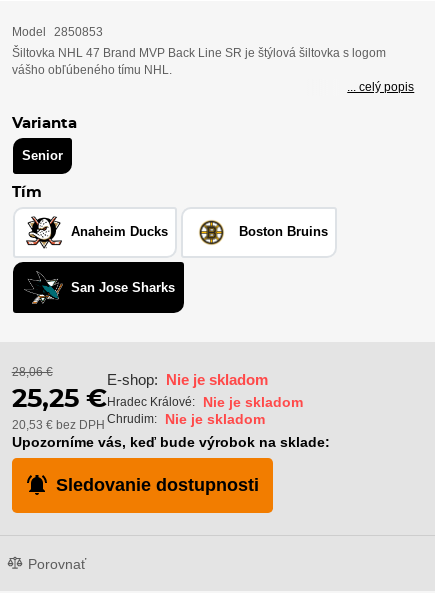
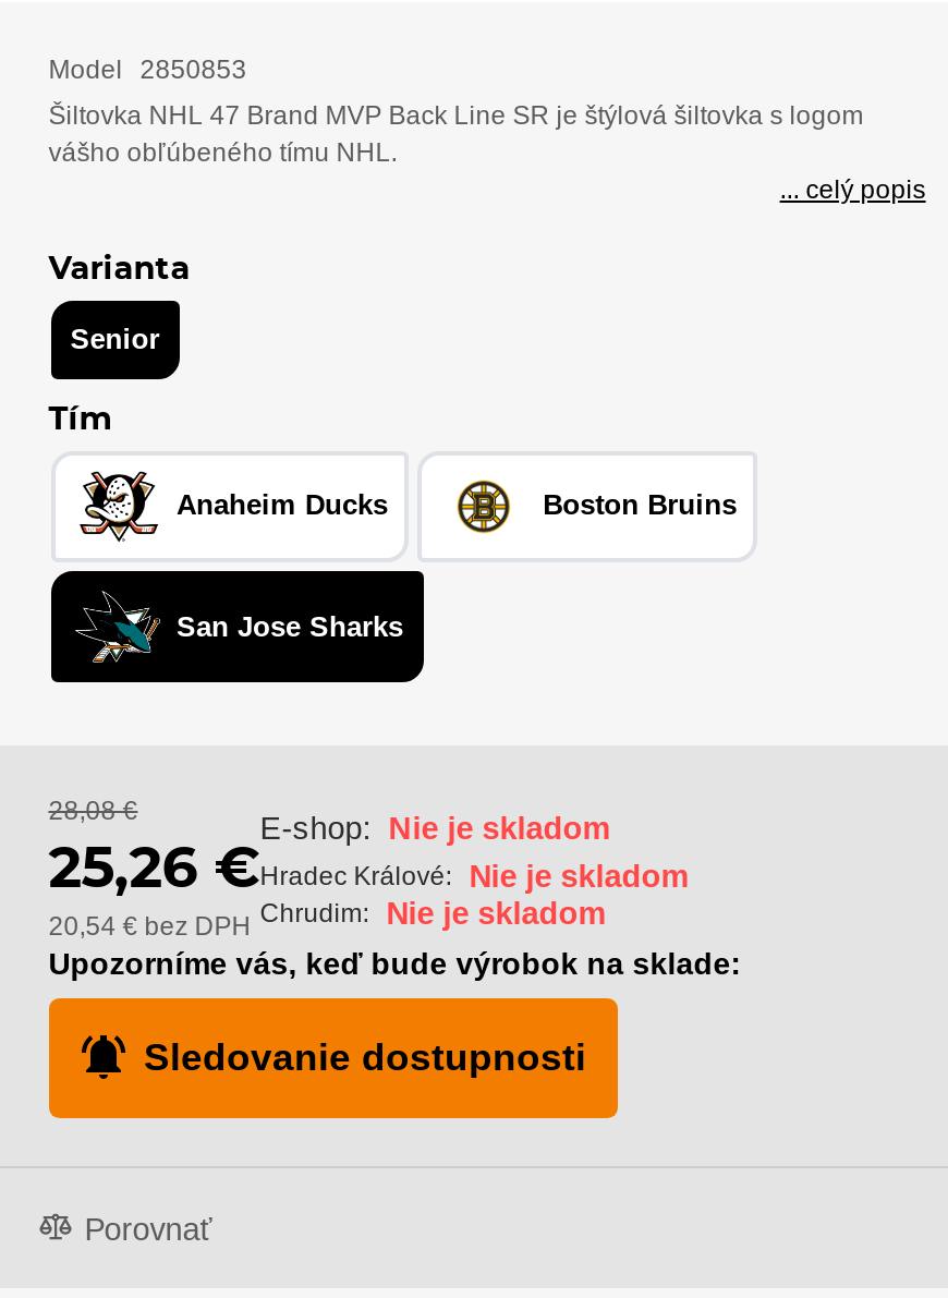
- 28,06 €
+ 28,08 €

- 25,25 € Hradec Králové: Nie je skladom
+ 25,26 € Hradec Králové: Nie je skladom

- 20,53 € bez DPH Chrudim: Nie je skladom
+ 20,54 € bez DPH Chrudim: Nie je skladom
